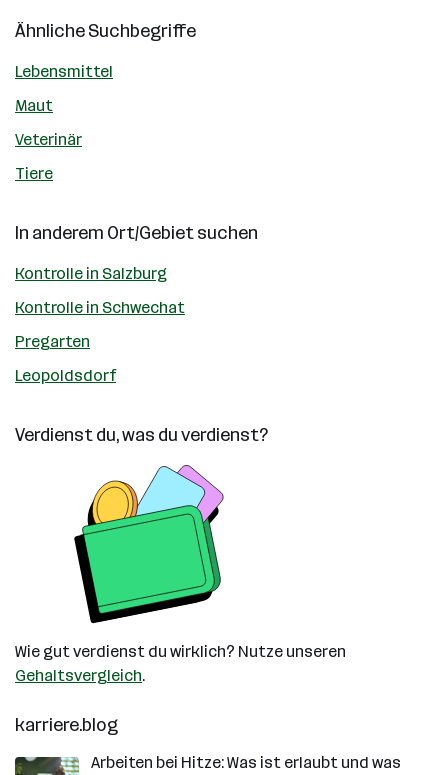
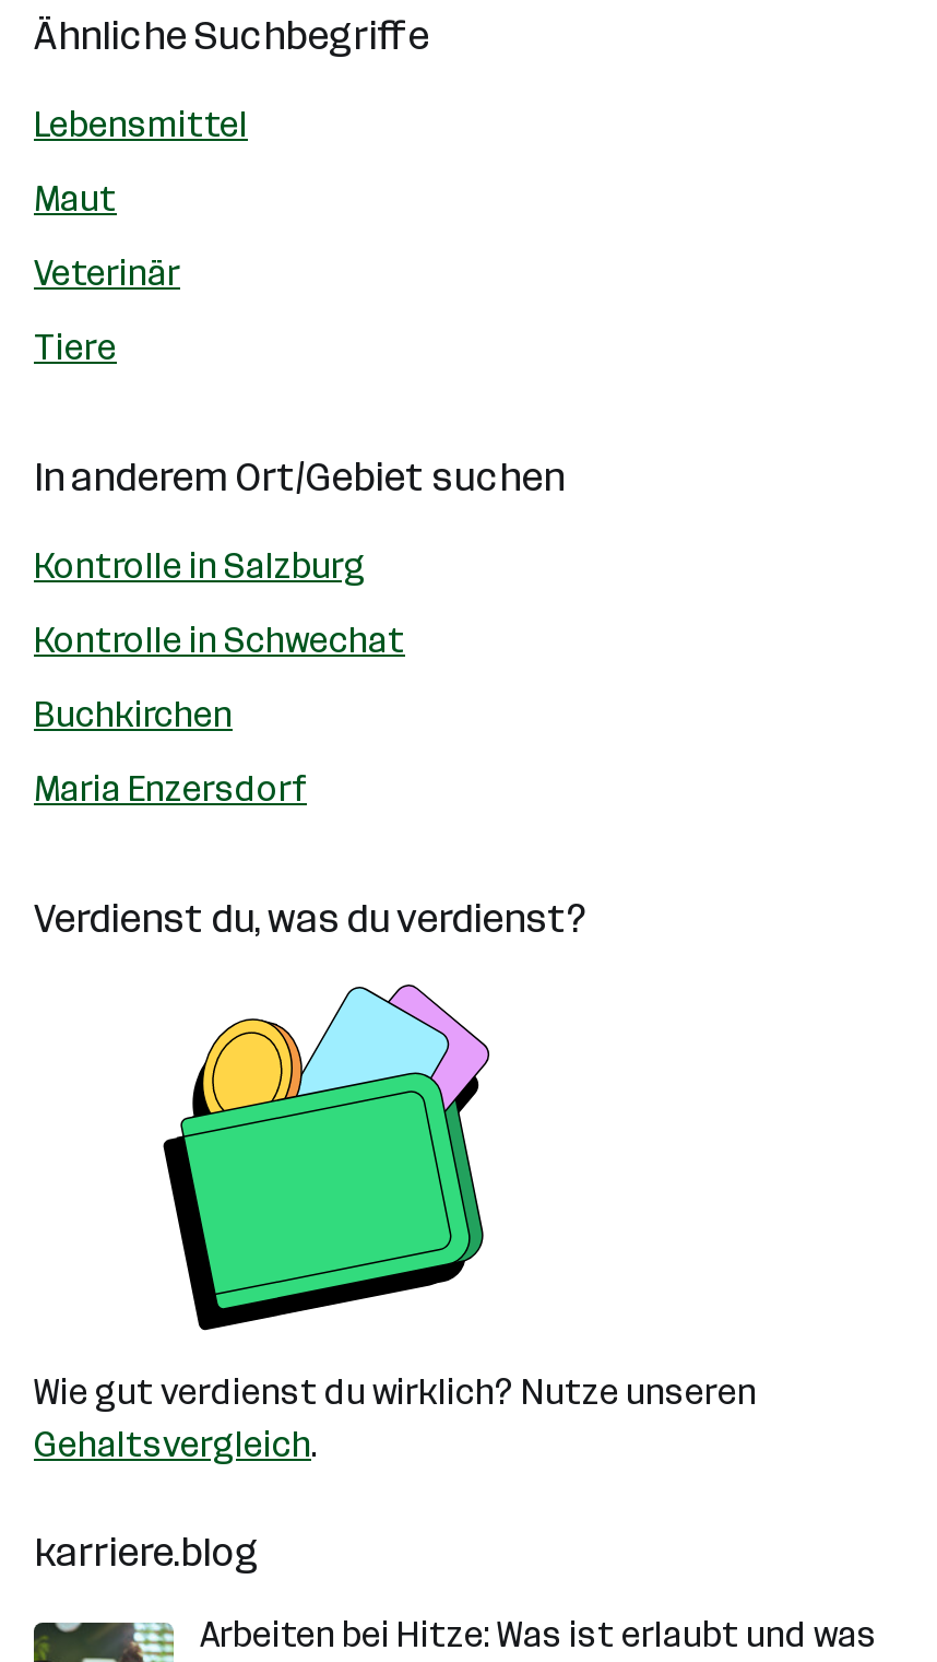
- Pregarten
+ Buchkirchen

- Leopoldsdorf
+ Maria Enzersdorf
